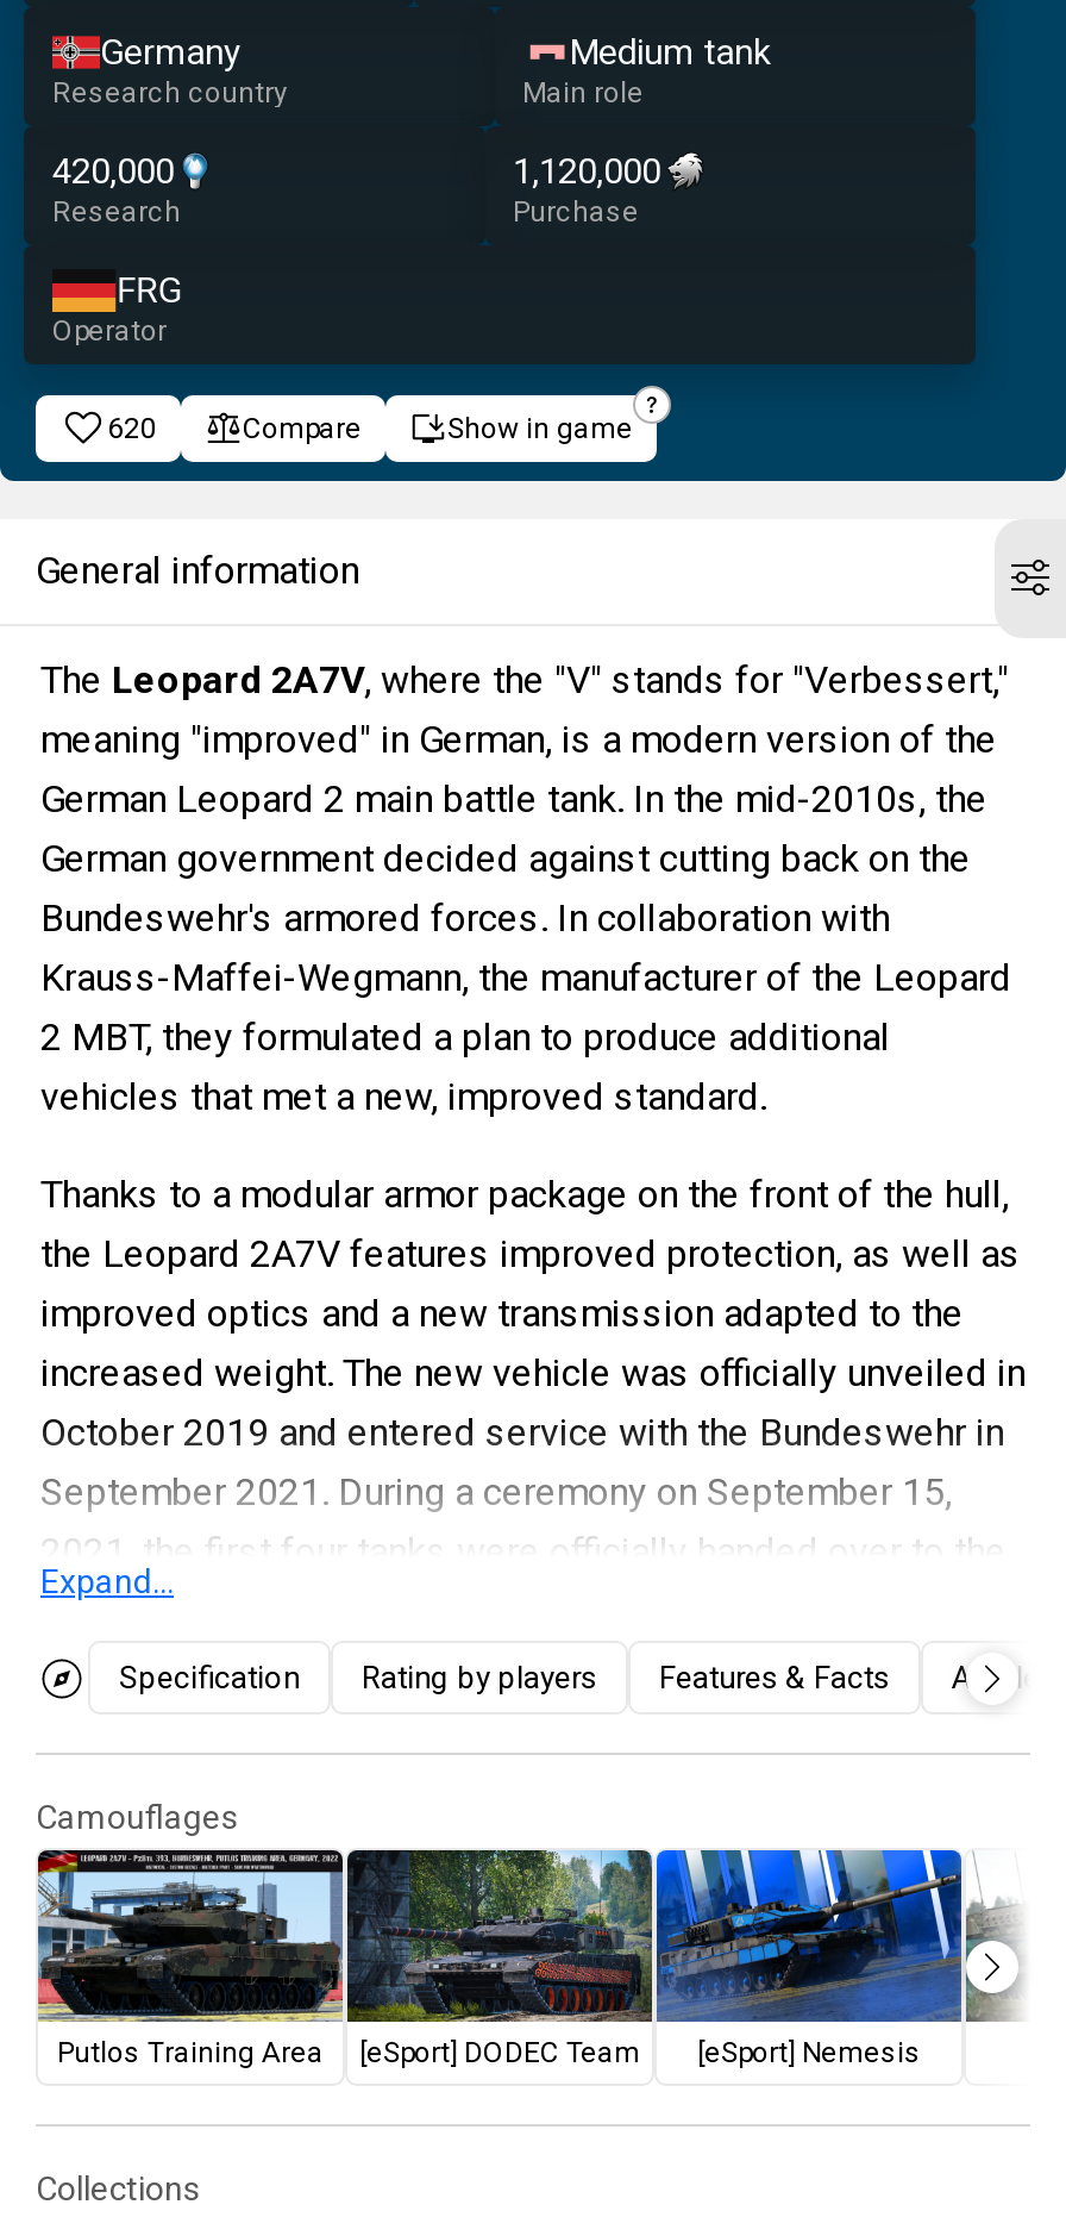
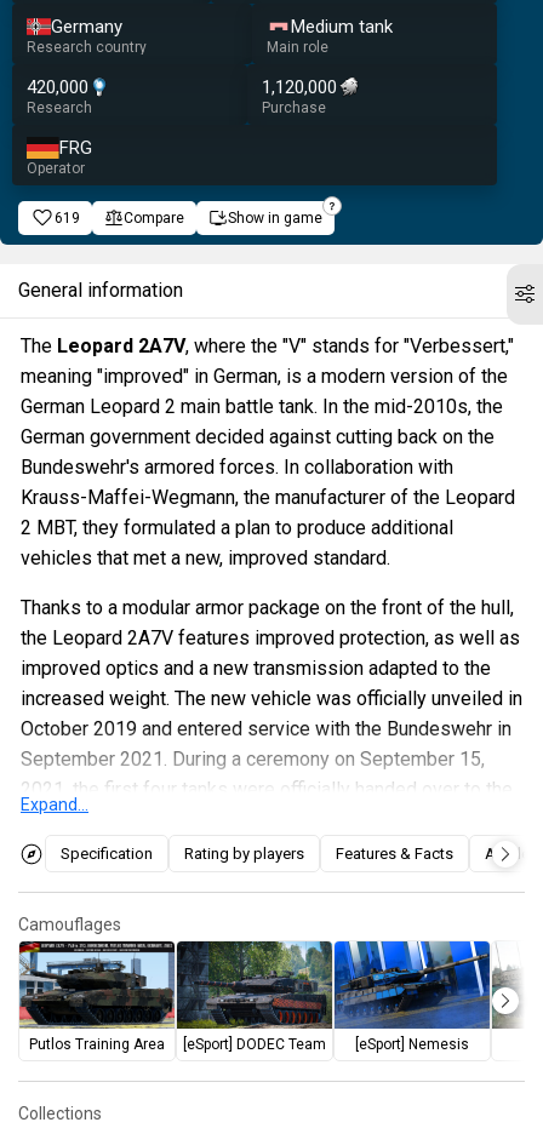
- 620
+ 619
